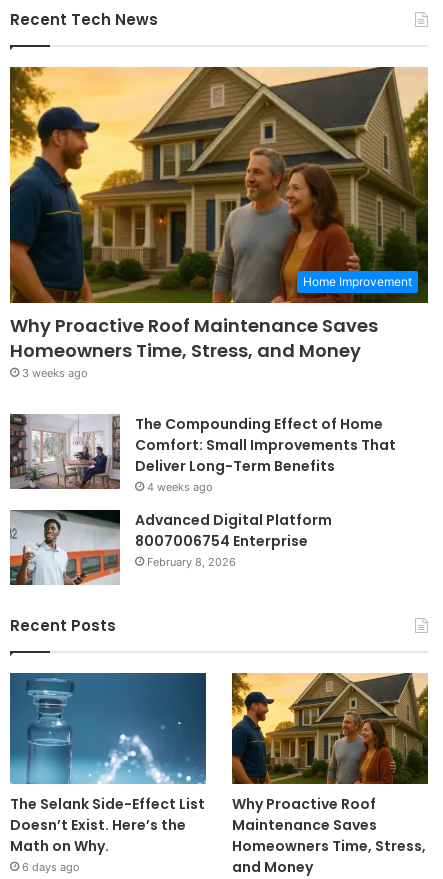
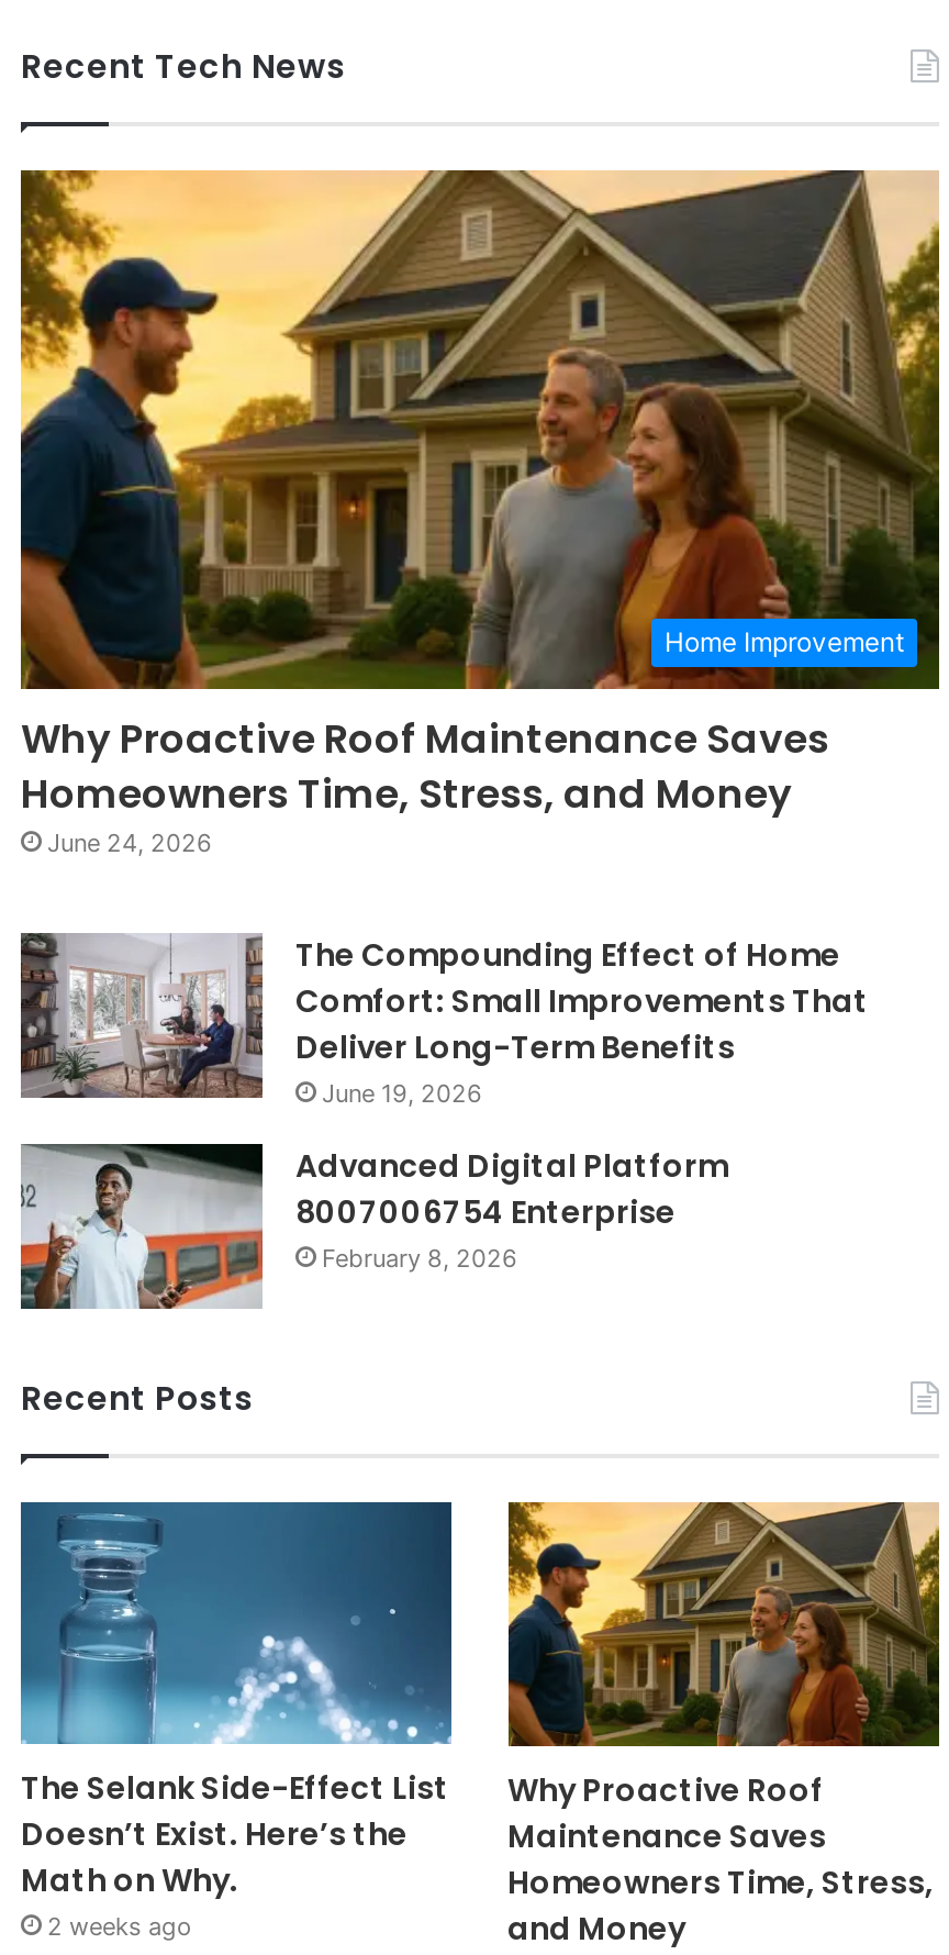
- 3 weeks ago
+ June 24, 2026

- 4 weeks ago
+ June 19, 2026

- 6 days ago
+ 2 weeks ago
